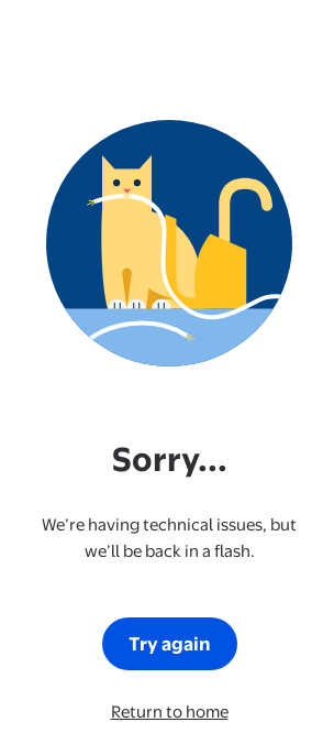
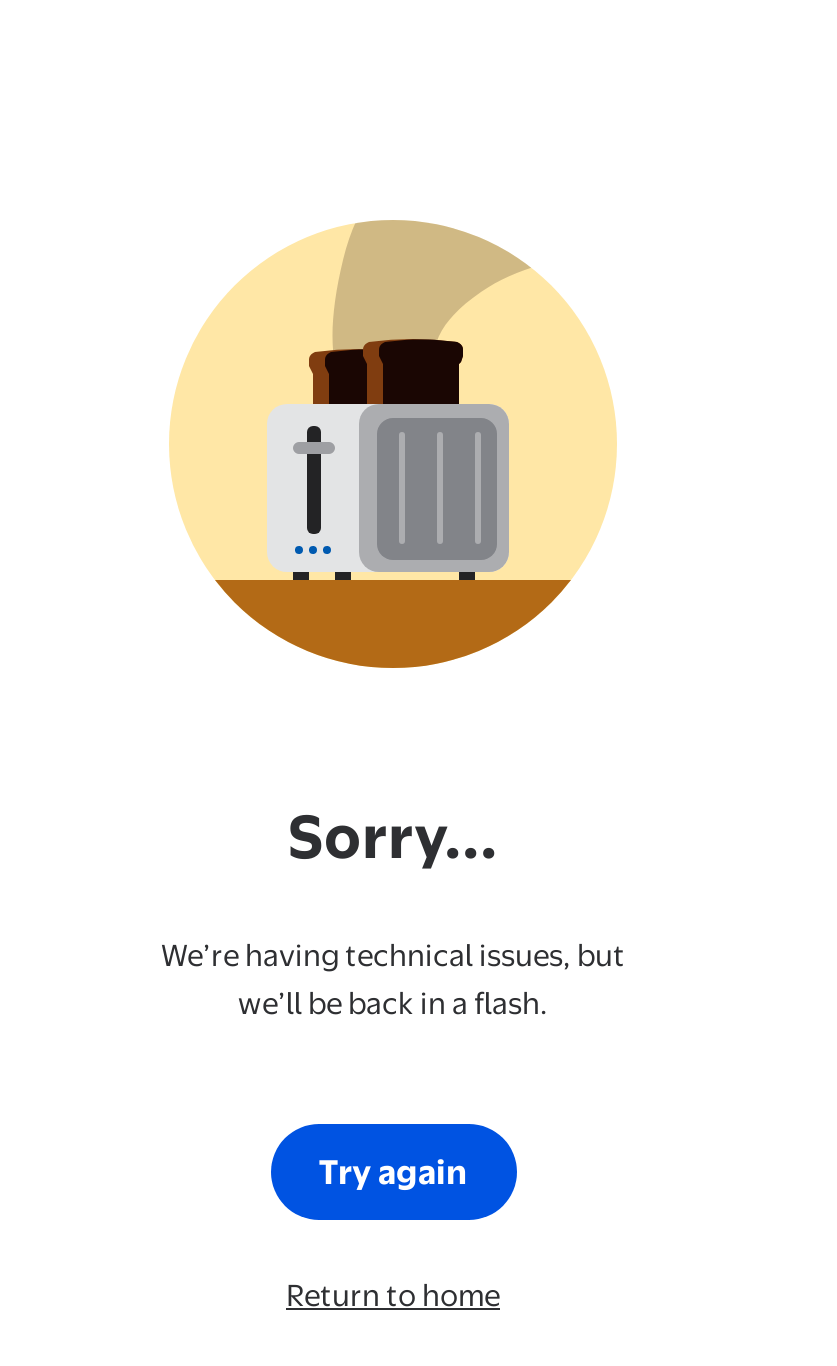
- [image]
+ [image]
